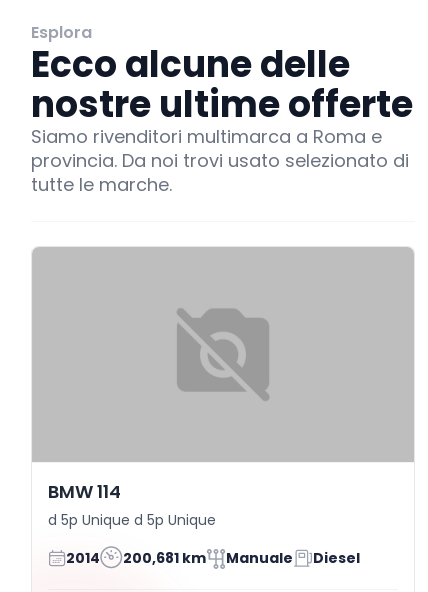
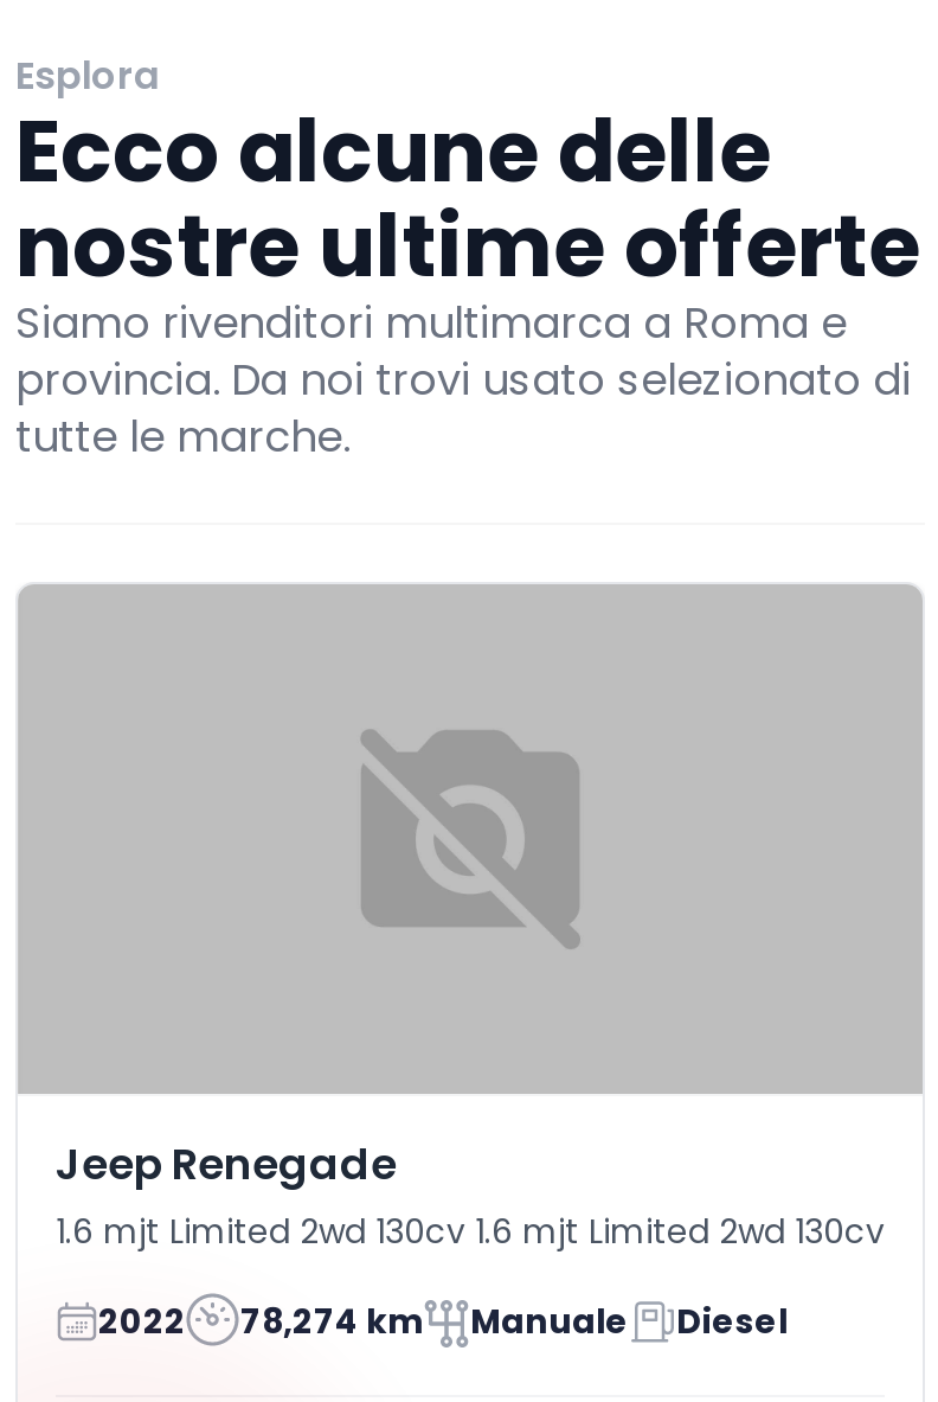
- BMW 114
- d 5p Unique d 5p Unique
+ Jeep Renegade
+ 1.6 mjt Limited 2wd 130cv 1.6 mjt Limited 2wd 130cv

- 2014
- 200,681 km
+ 2022
+ 78,274 km
